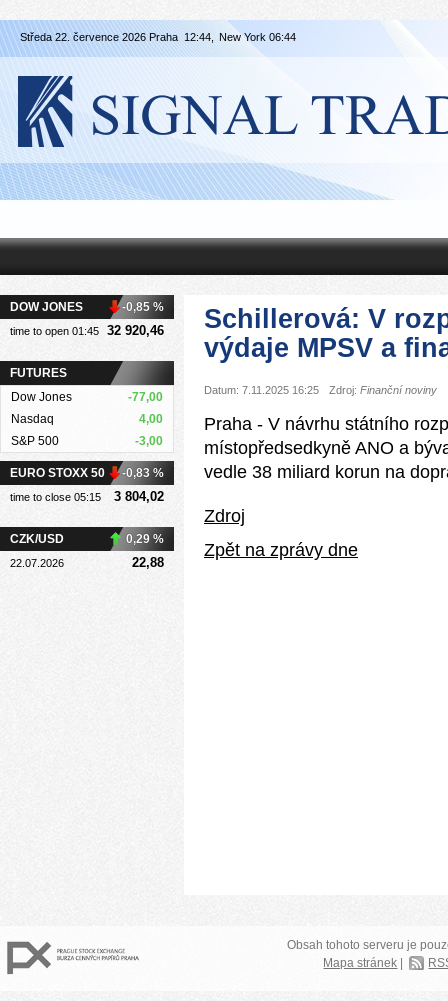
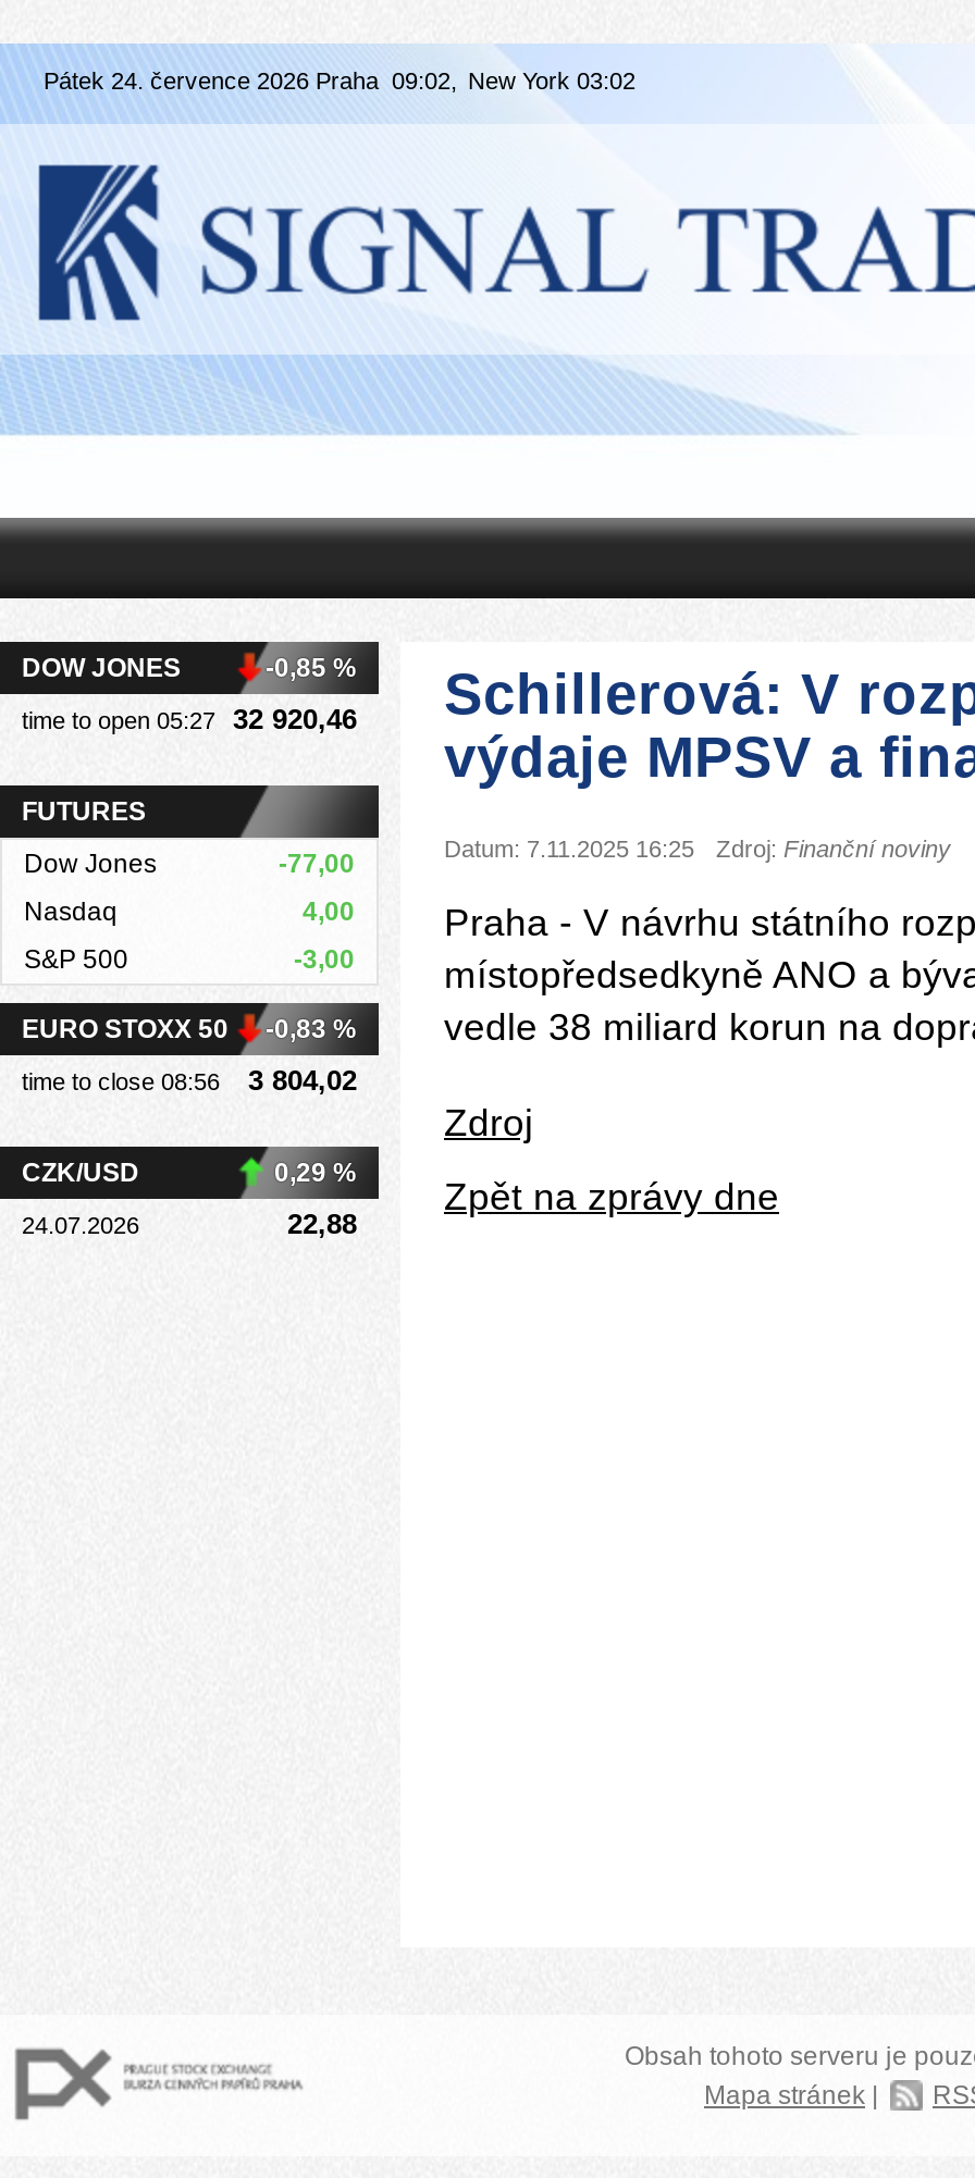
- Středa 22. července 2026 Praha 12:44, New York 06:44
+ Pátek 24. července 2026 Praha 09:02, New York 03:02

- time to open 01:45 32 920,46
+ time to open 05:27 32 920,46

- time to close 05:15 3 804,02
+ time to close 08:56 3 804,02

- 22.07.2026
+ 24.07.2026
